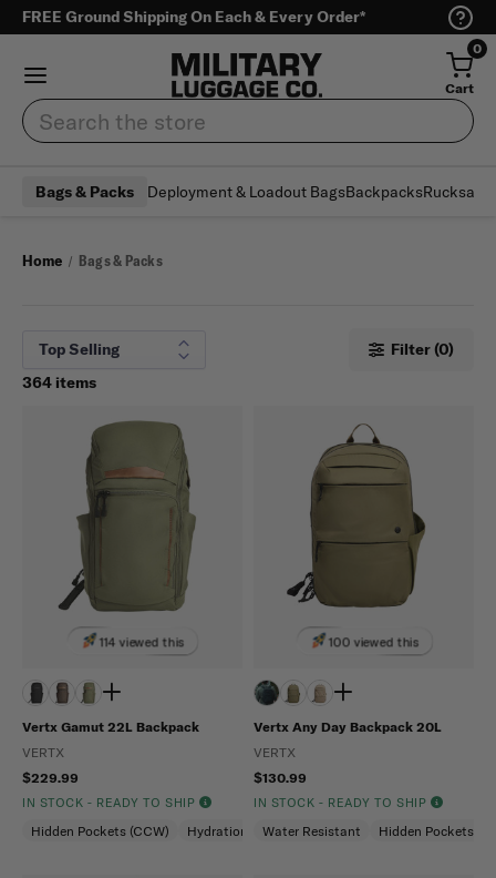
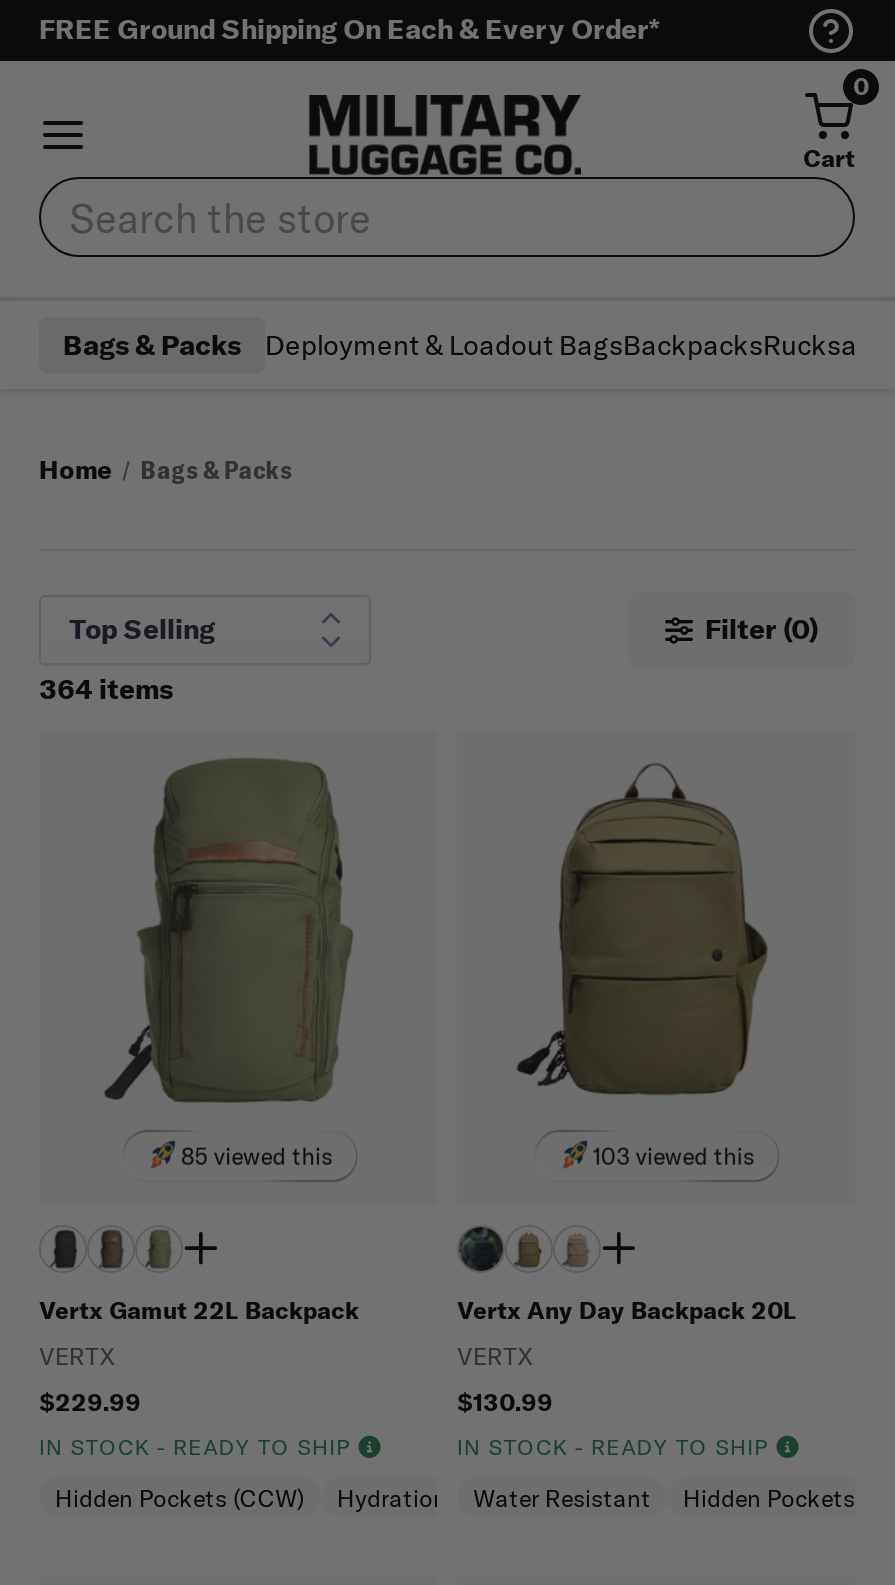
- 114 viewed this
+ 85 viewed this

- 100 viewed this
+ 103 viewed this
